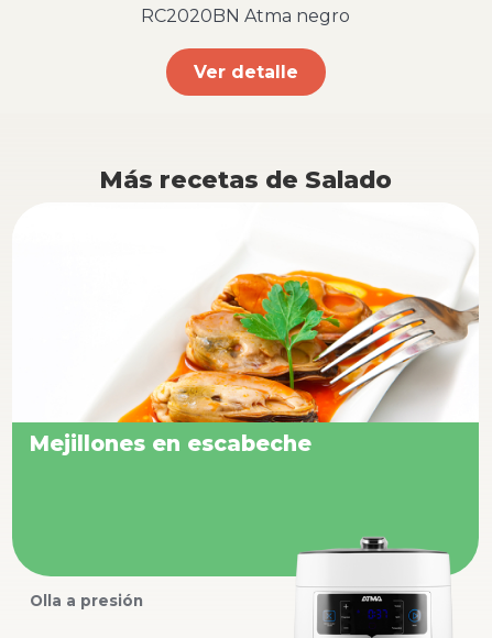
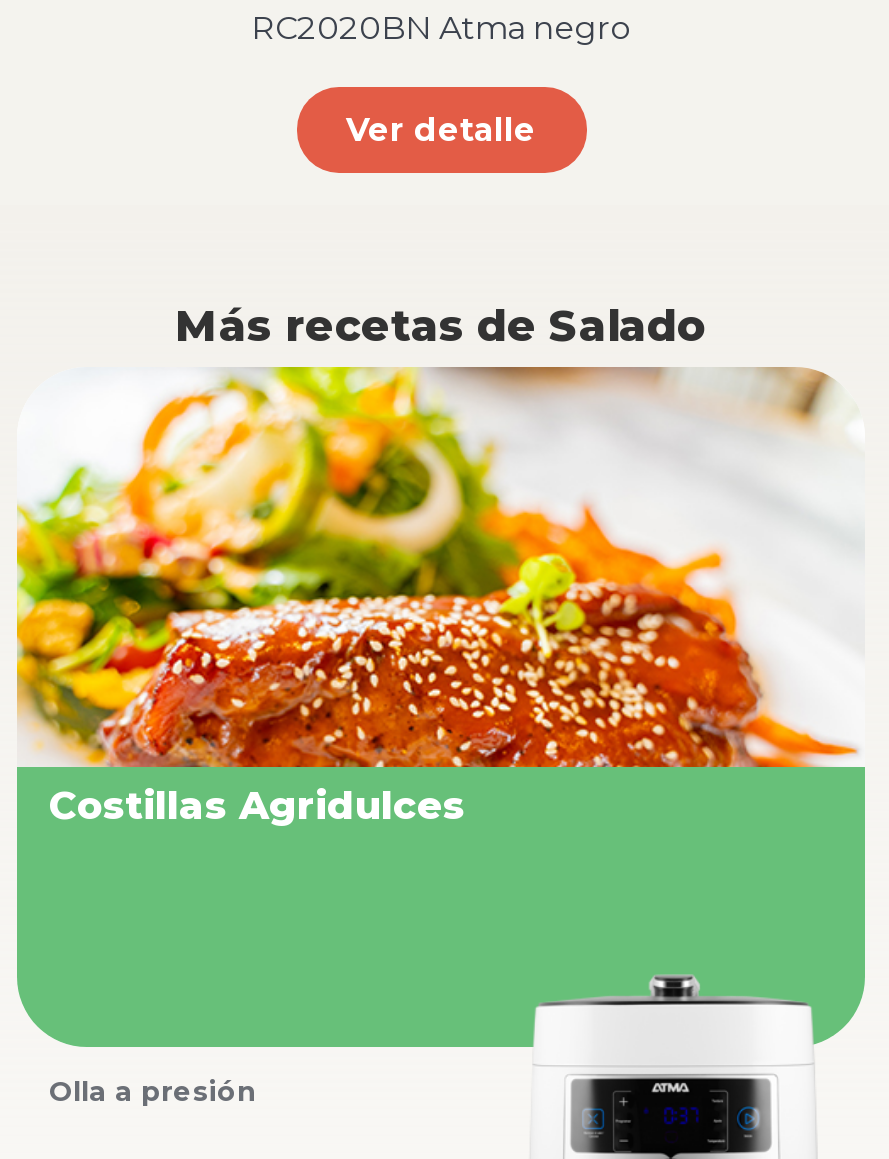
- [image]
- Mejillones en escabeche
+ [image]
+ Costillas Agridulces
